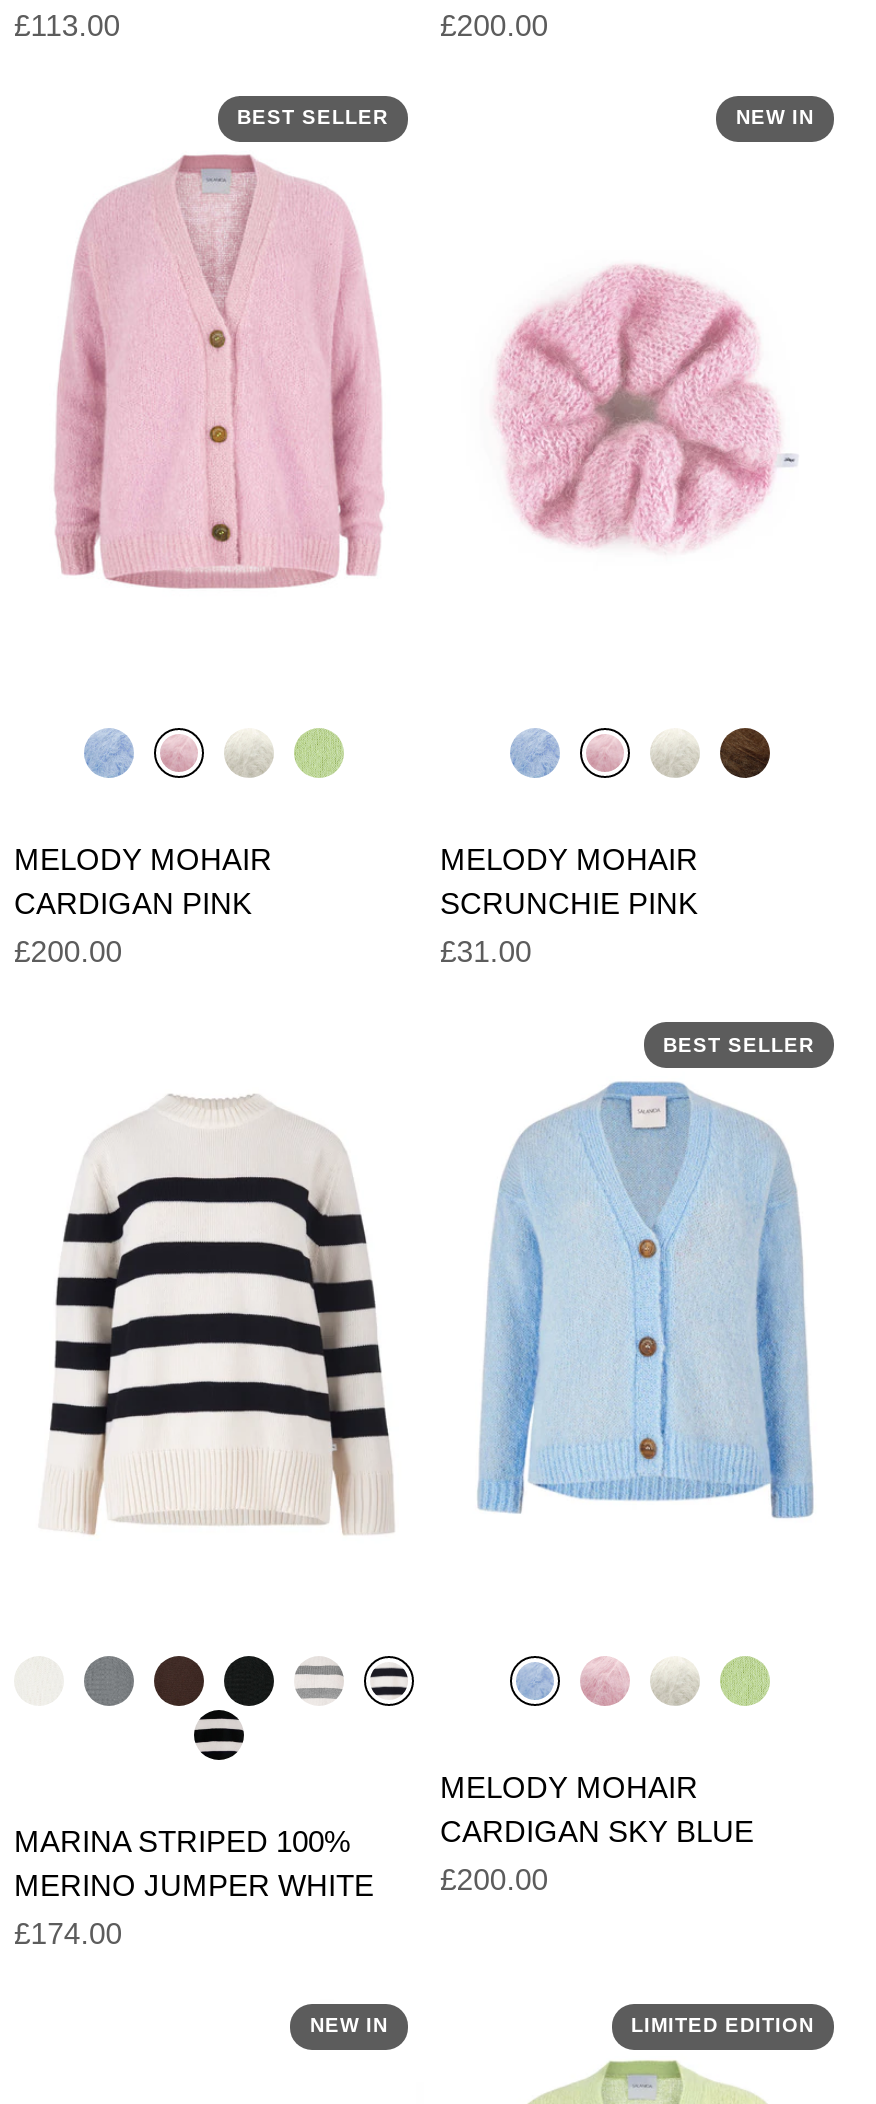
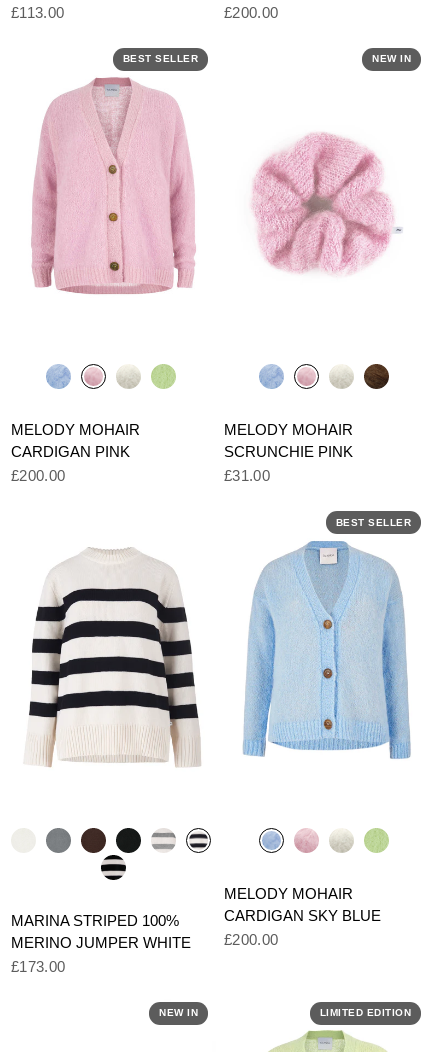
- £174.00
+ £173.00
